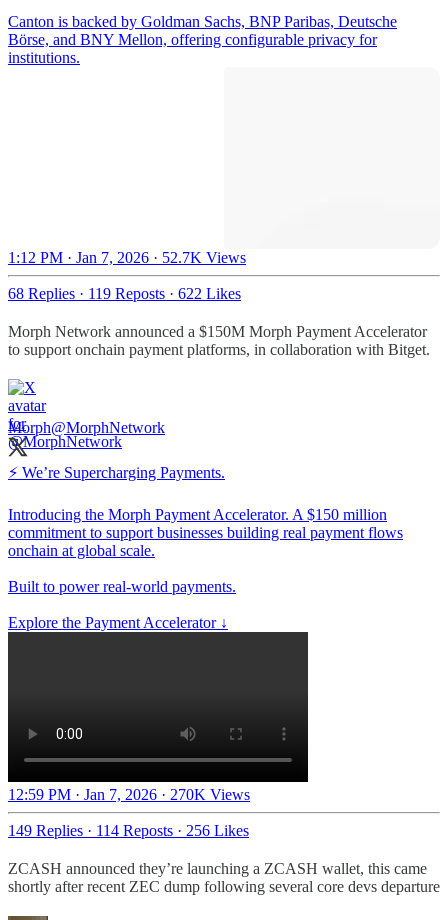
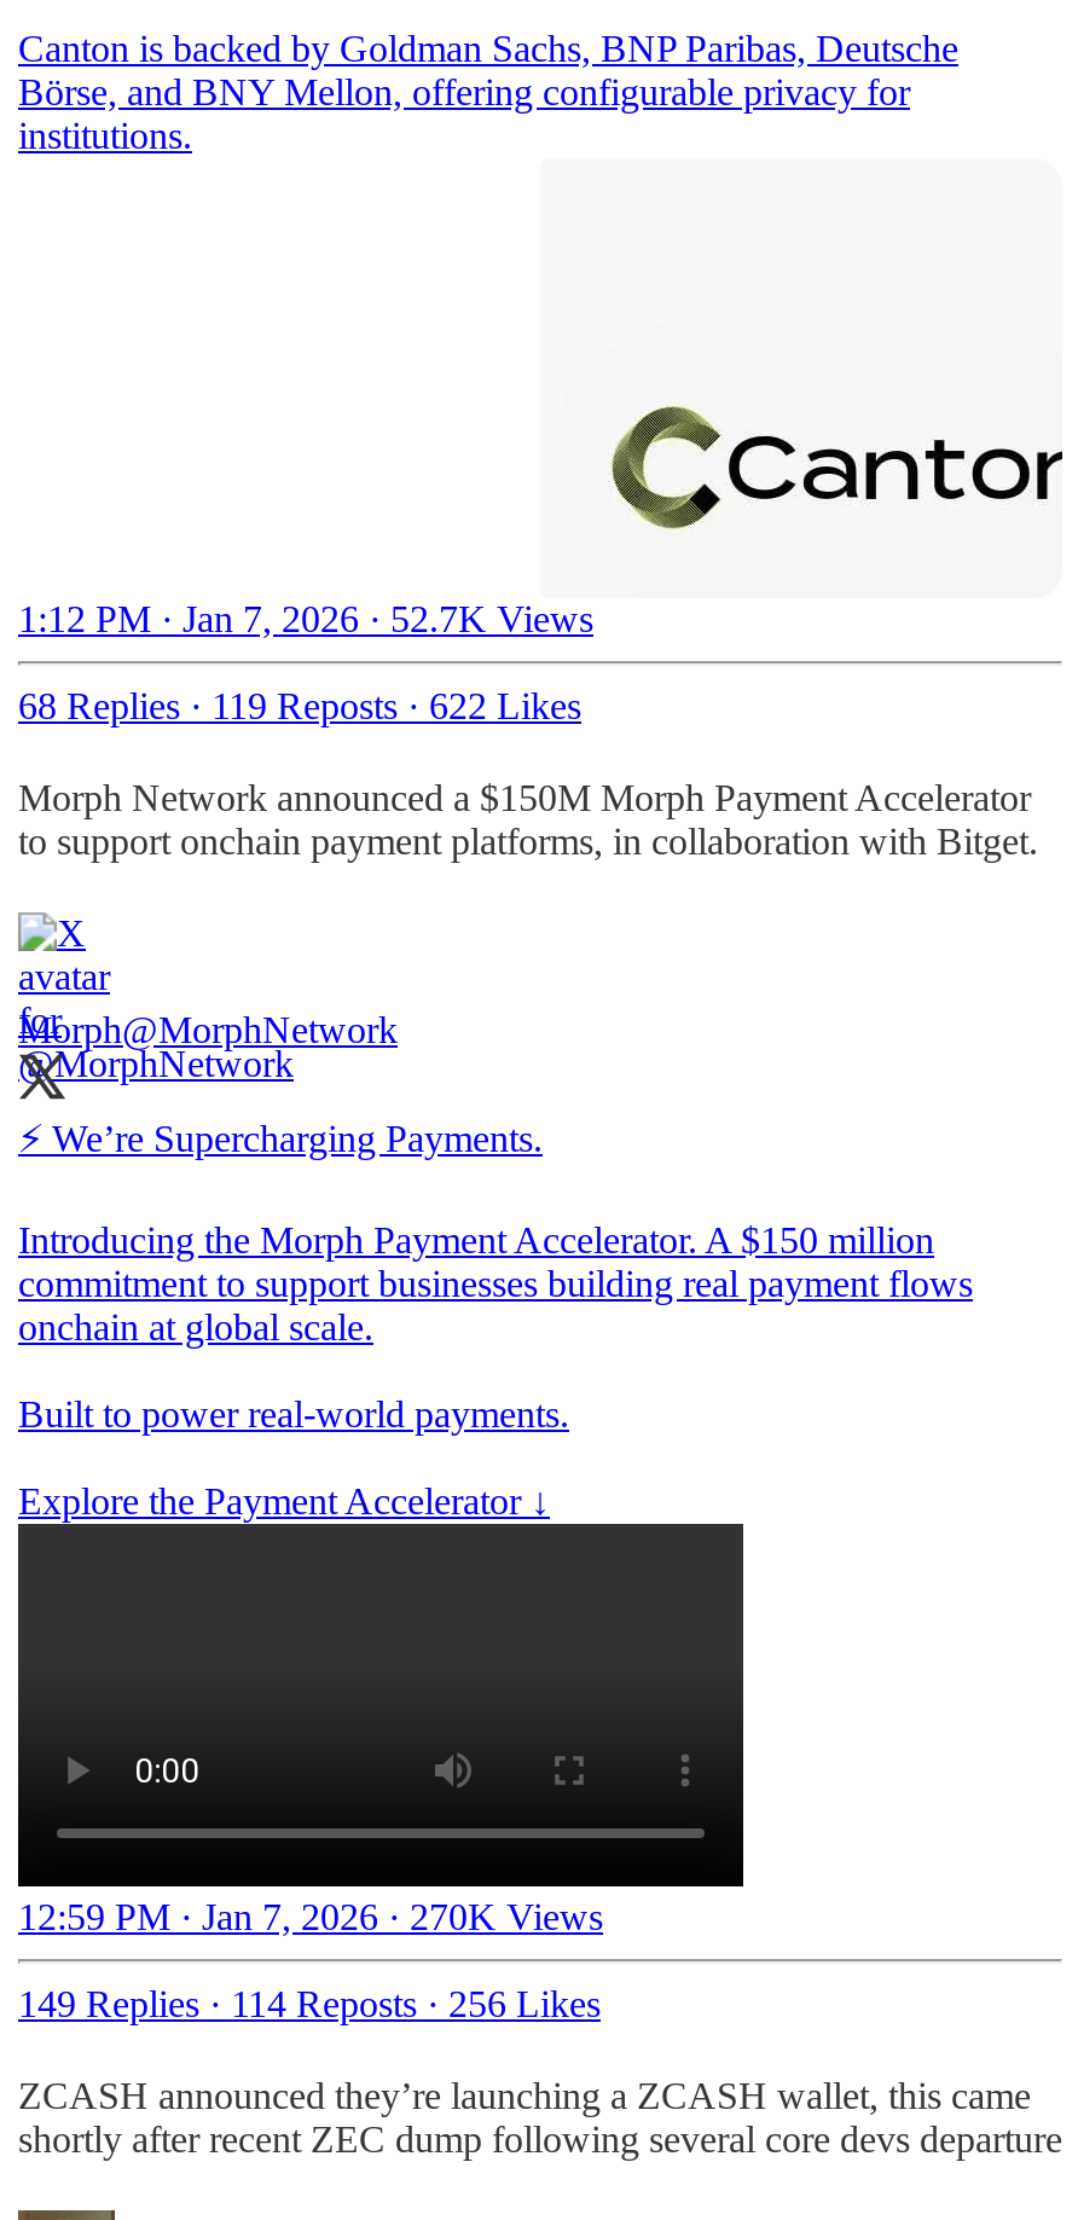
+ [image]
